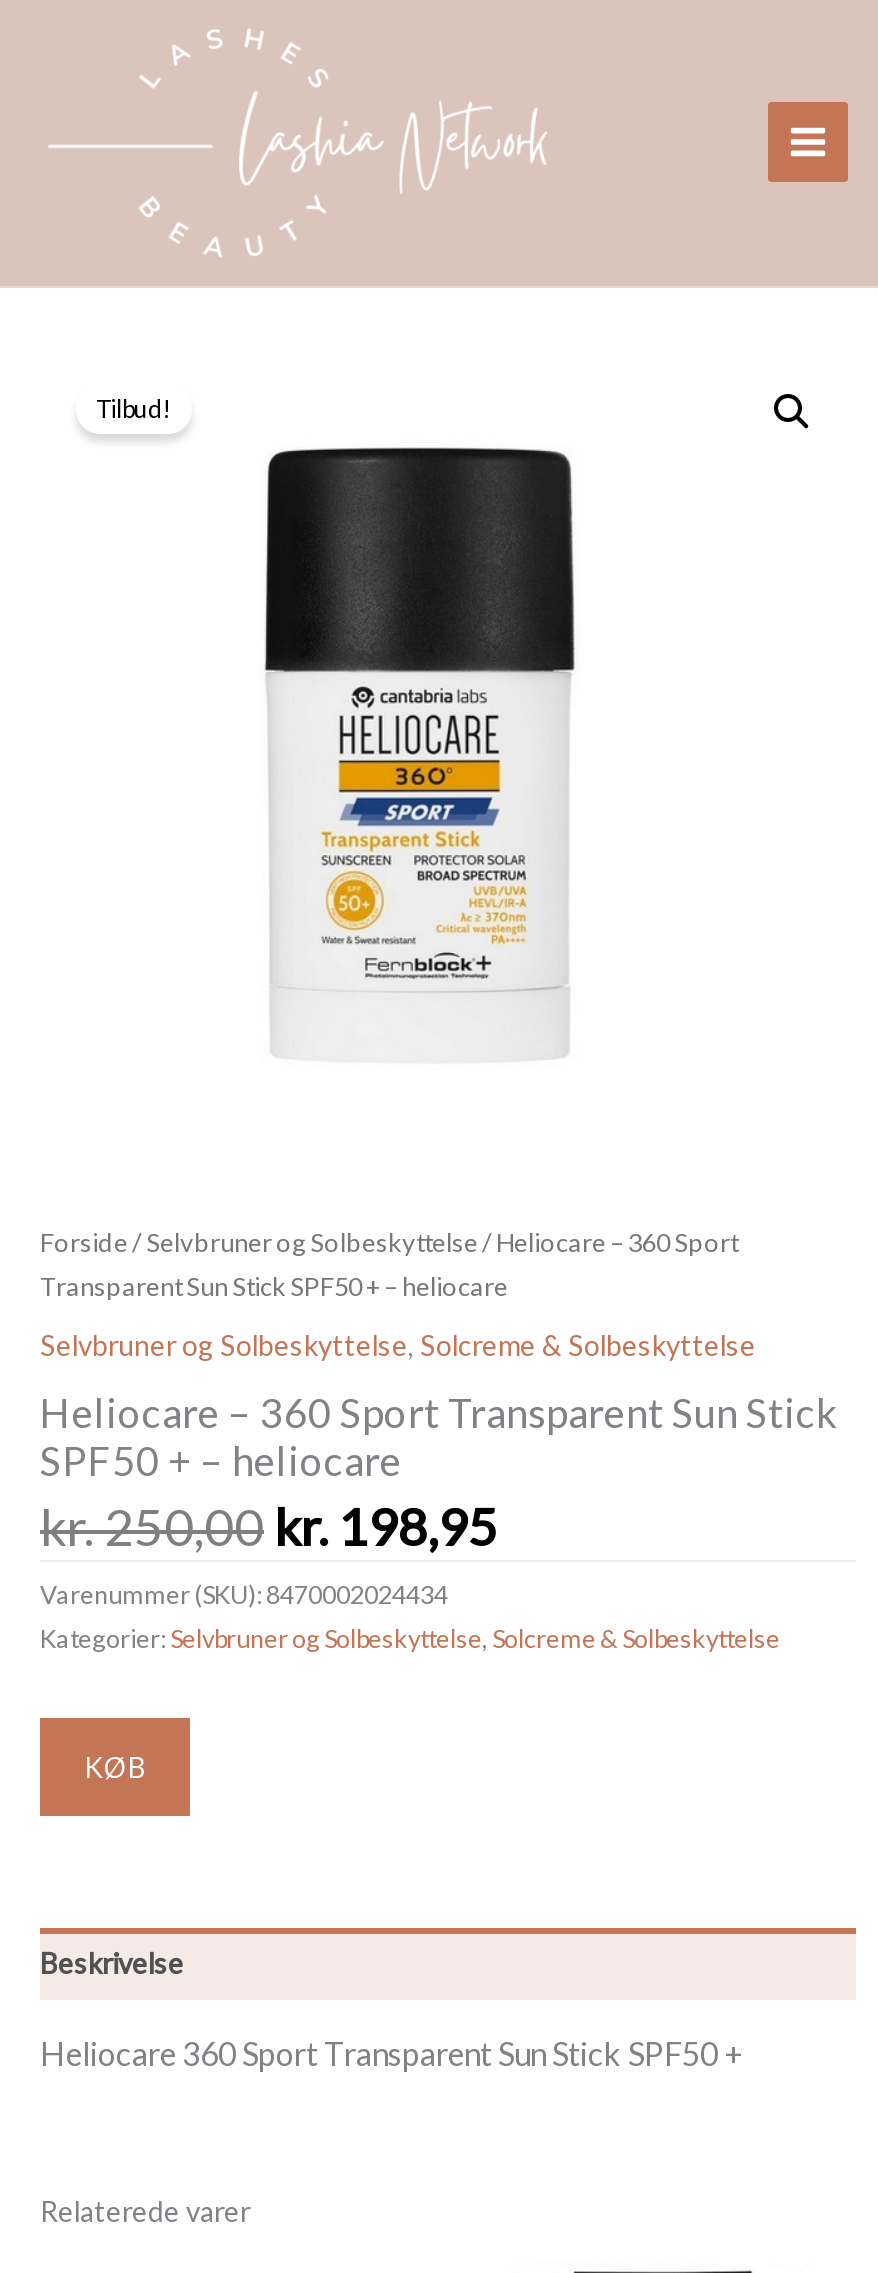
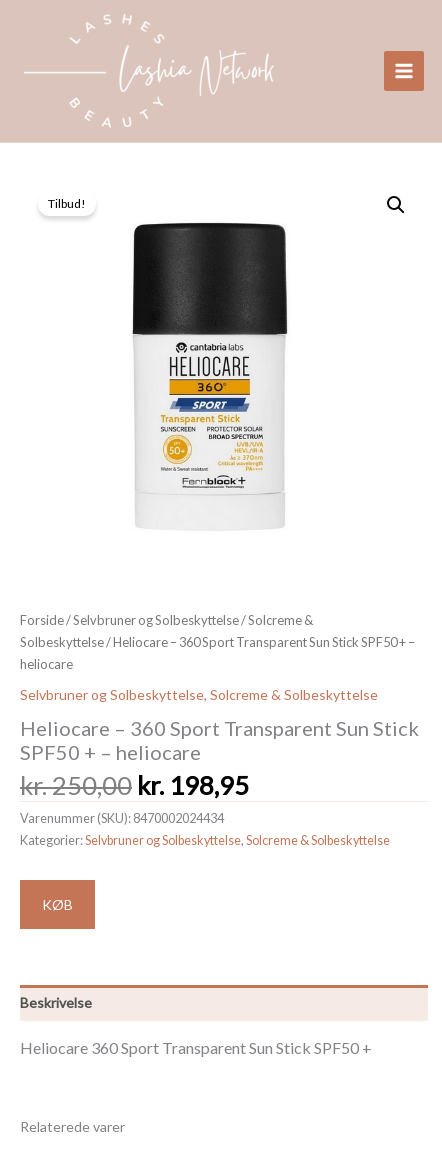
- Forside /Selvbruner og Solbeskyttelse / Heliocare – 360 Sport
- Transparent Sun Stick SPF50 + – heliocare
+ Forside/Selvbruner og Solbeskyttelse/Solcreme &
+ Solbeskyttelse/ Heliocare – 360 Sport Transparent Sun Stick SPF50 + –
+ heliocare
